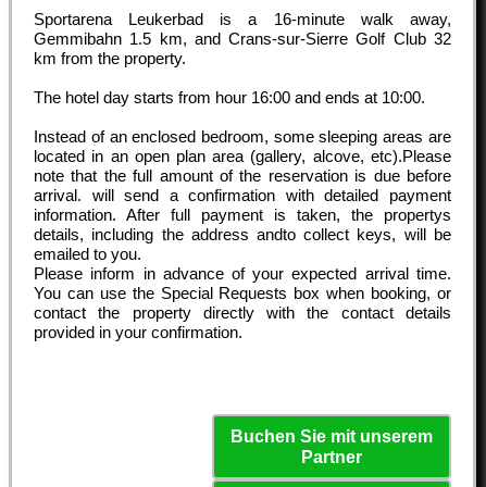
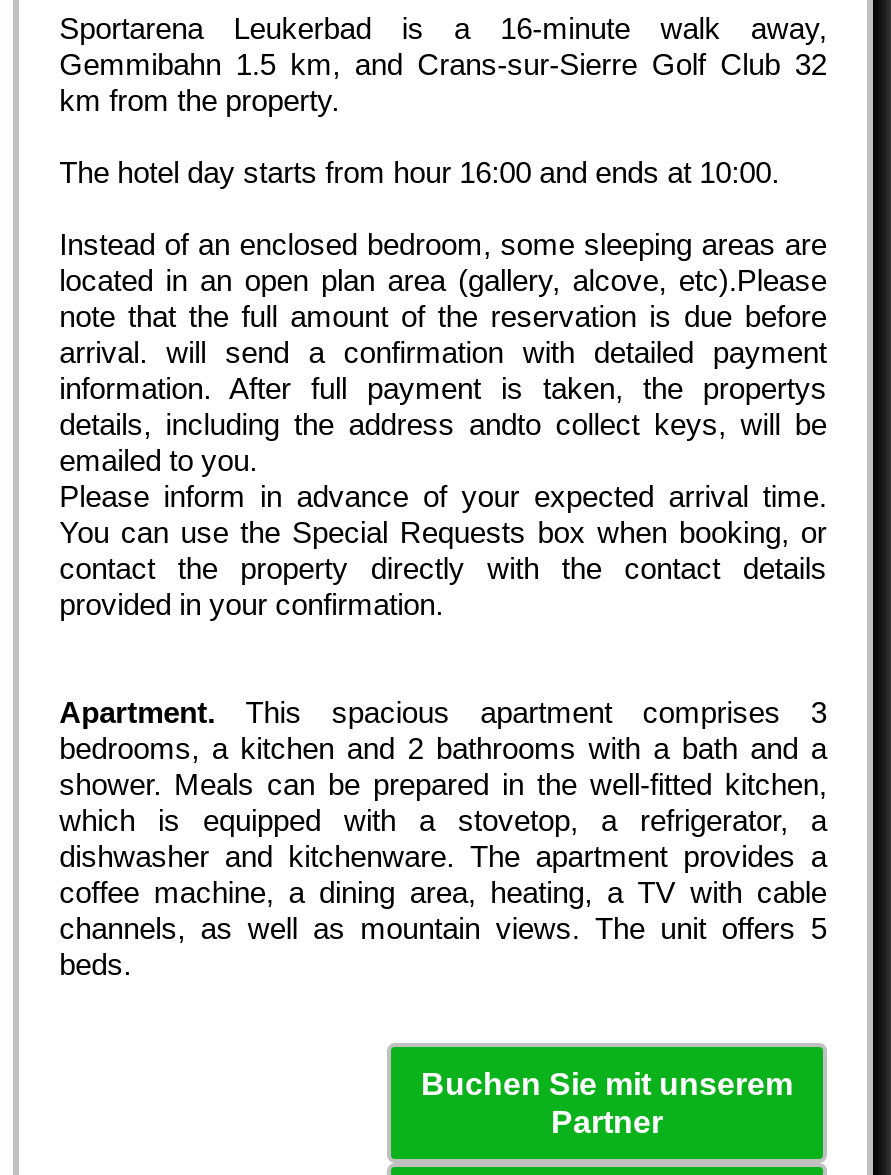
+ Apartment. This spacious apartment comprises 3
+ bedrooms, a kitchen and 2 bathrooms with a bath and a
+ shower. Meals can be prepared in the well-fitted kitchen,
+ which is equipped with a stovetop, a refrigerator, a
+ dishwasher and kitchenware. The apartment provides a
+ coffee machine, a dining area, heating, a TV with cable
+ channels, as well as mountain views. The unit offers 5
+ beds.
